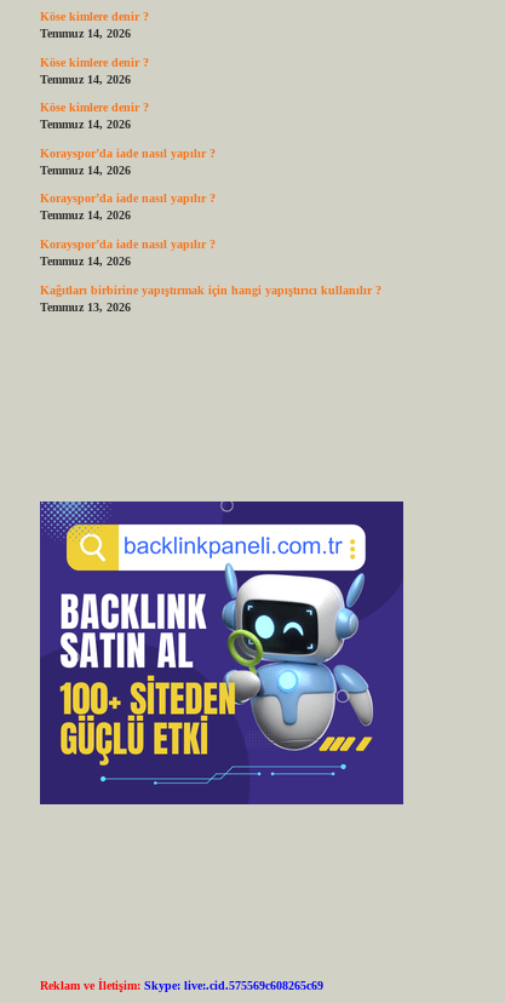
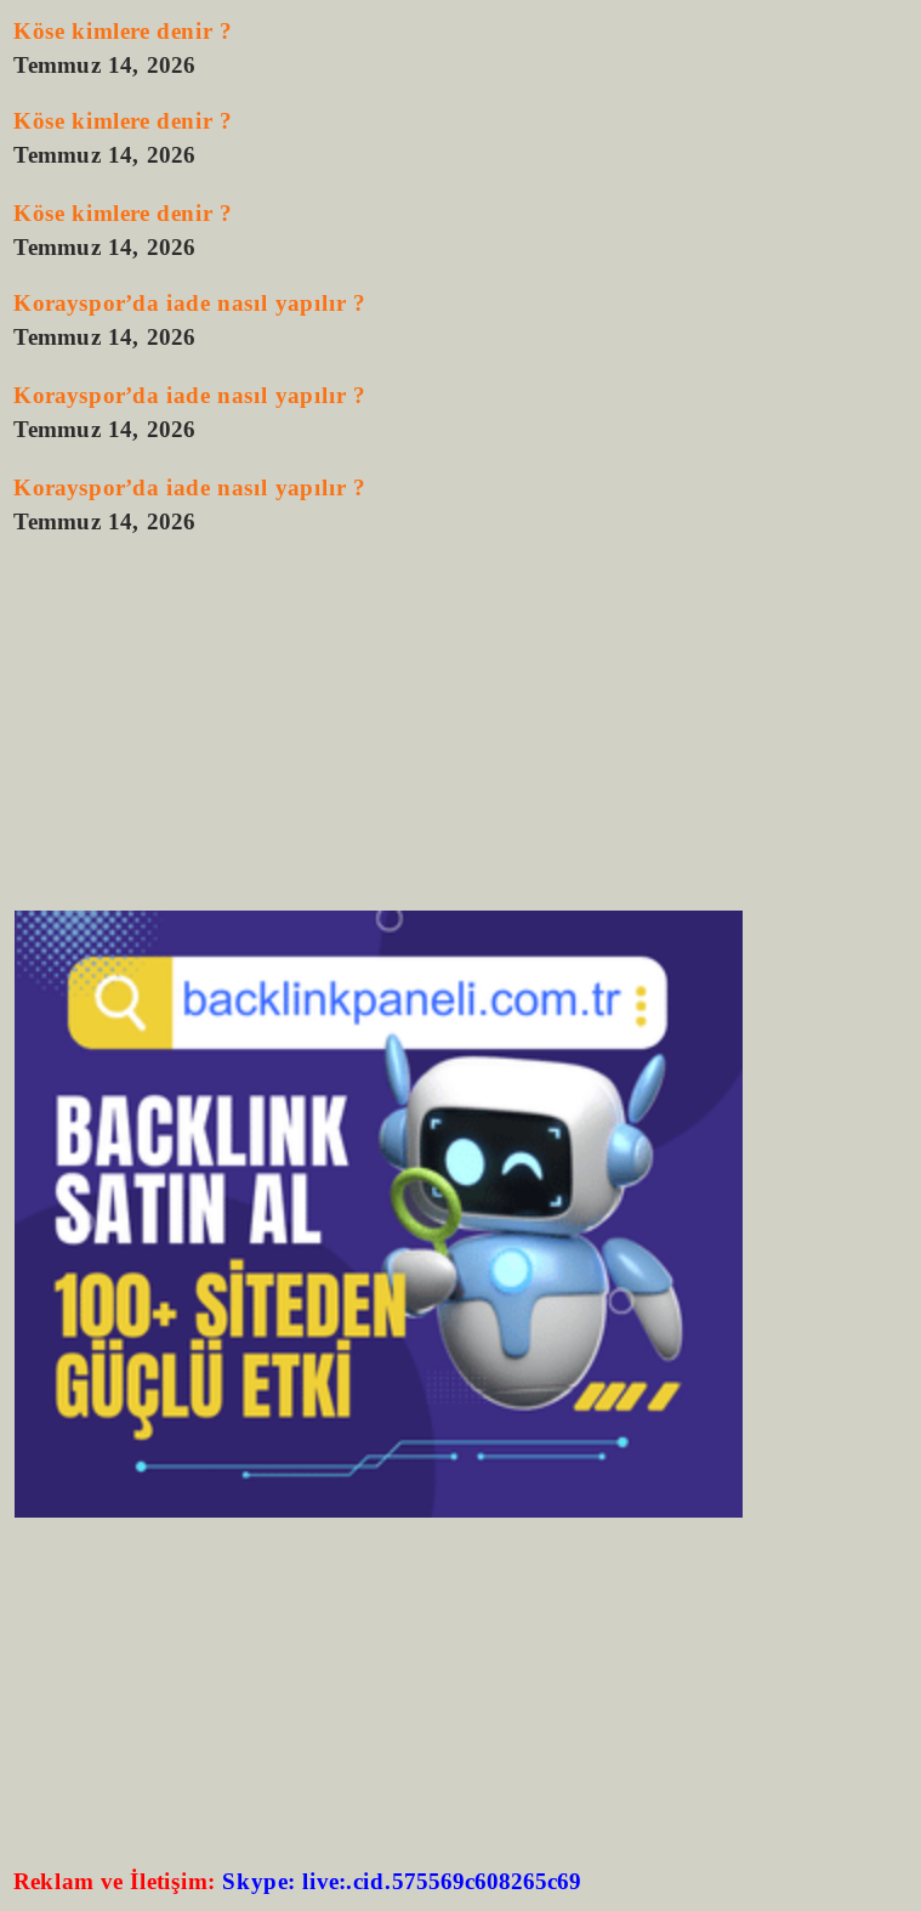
- Kağıtları birbirine yapıştırmak için hangi yapıştırıcı kullanılır ?
- Temmuz 13, 2026
